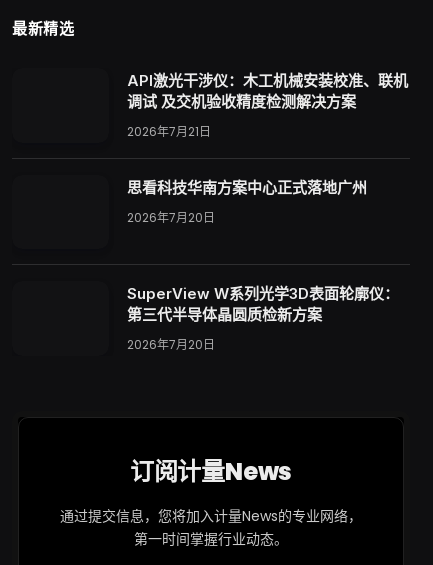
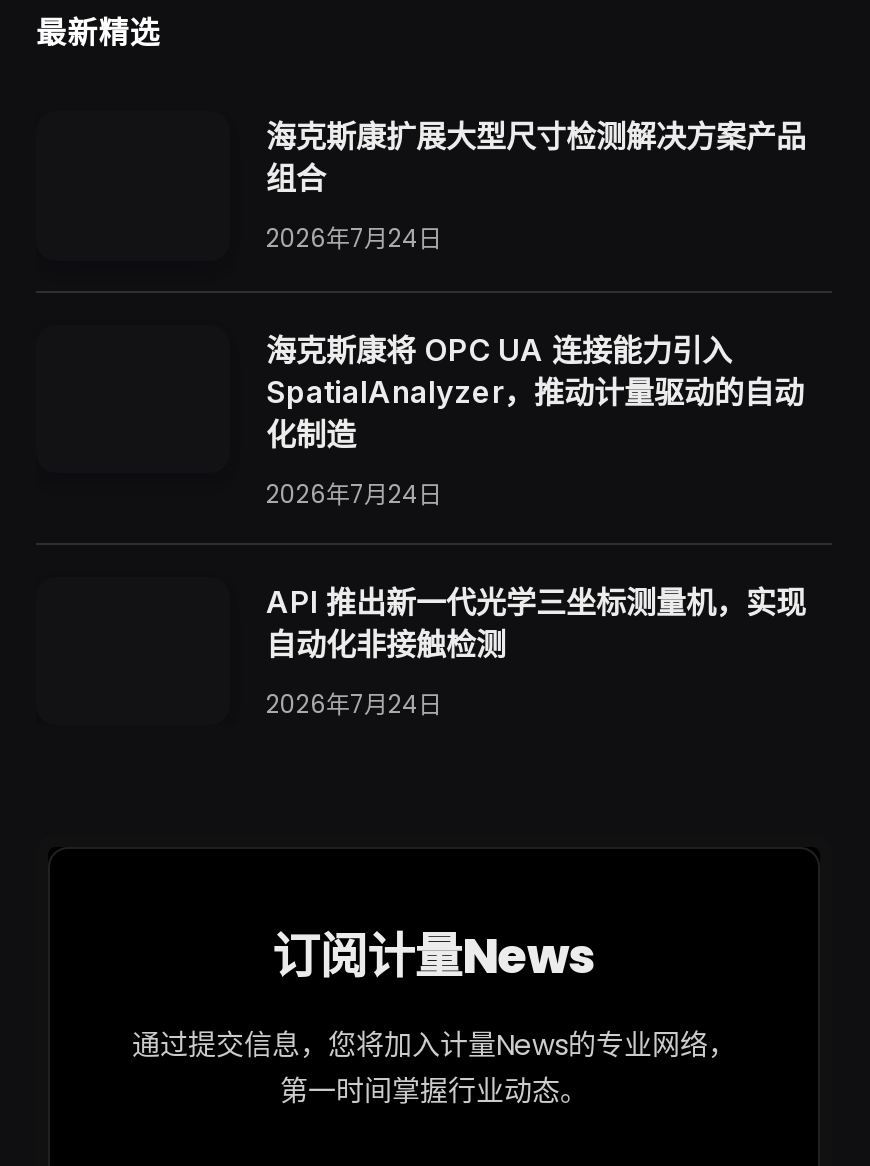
- API激光干涉仪：木工机械安装校准、联机
- 调试 及交机验收精度检测解决方案
+ 海克斯康扩展大型尺寸检测解决方案产品
+ 组合

- 2026年7月21日
+ 2026年7月24日

- 思看科技华南方案中心正式落地广州
+ 海克斯康将 OPC UA 连接能力引入
+ SpatialAnalyzer，推动计量驱动的自动
+ 化制造

- 2026年7月20日
+ 2026年7月24日

- SuperView W系列光学3D表面轮廓仪：
- 第三代半导体晶圆质检新方案
+ API 推出新一代光学三坐标测量机，实现
+ 自动化非接触检测

- 2026年7月20日
+ 2026年7月24日
